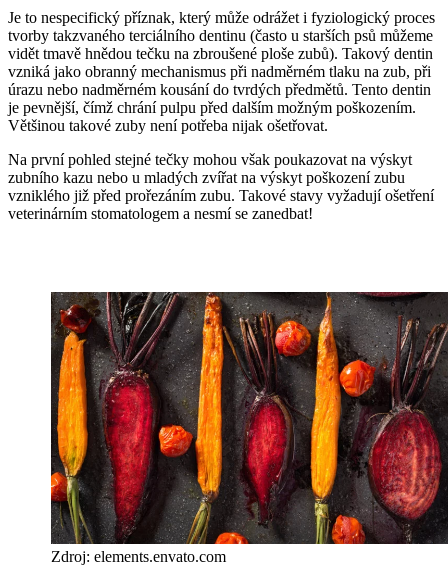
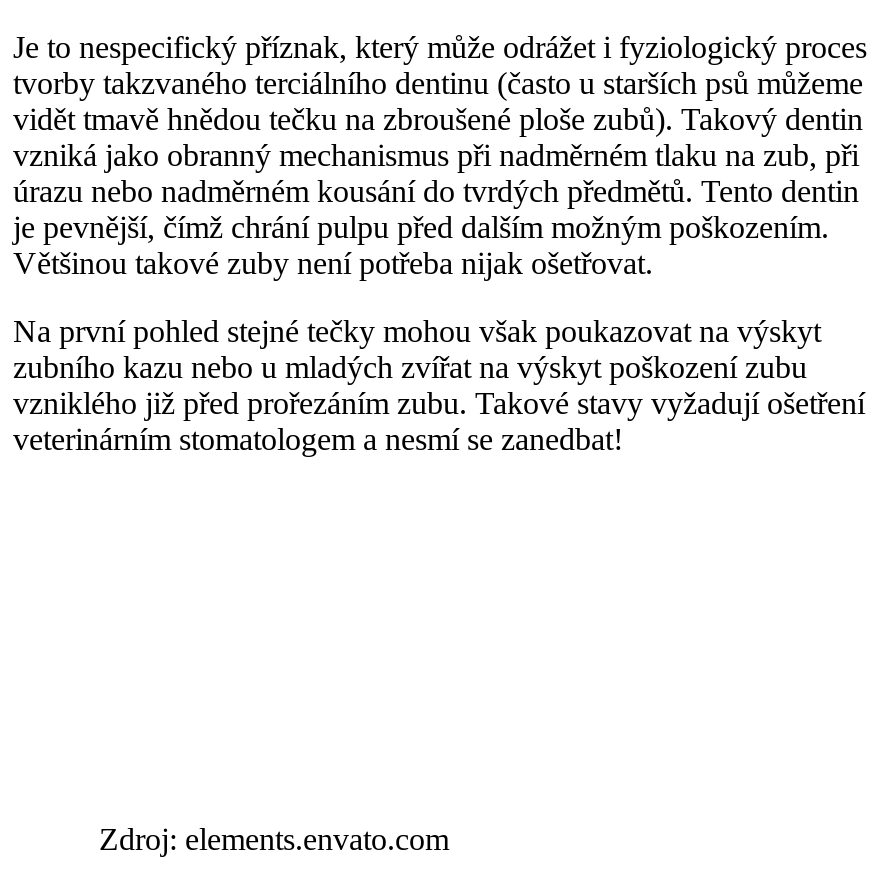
- [image]
